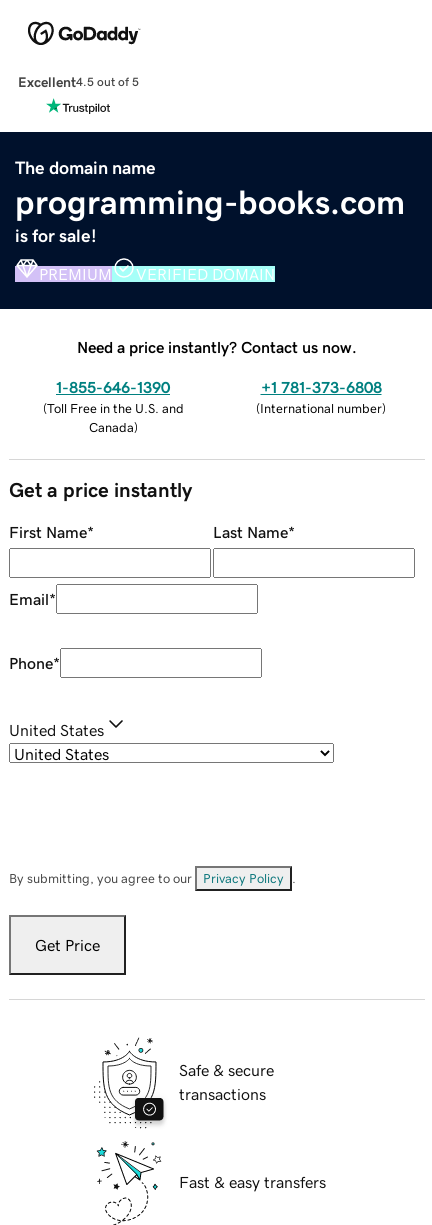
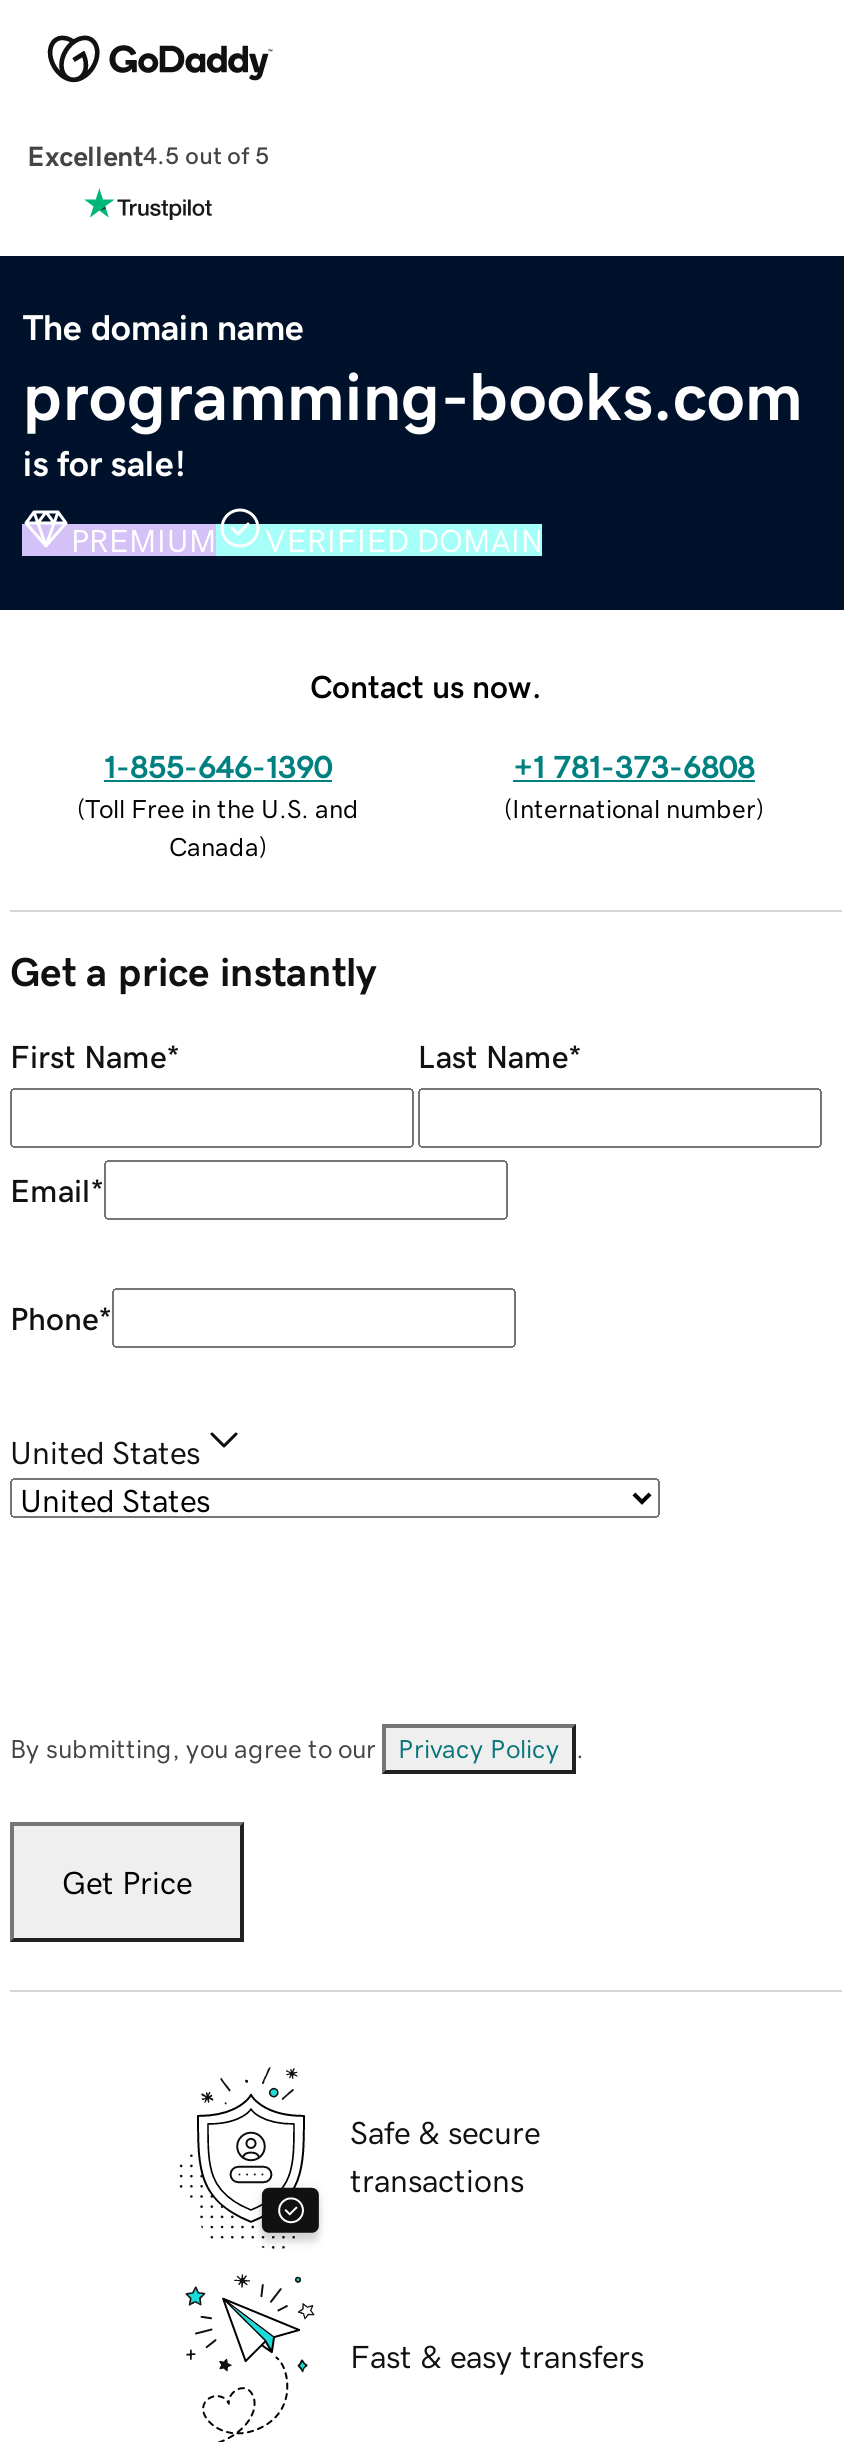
- Need a price instantly? Contact us now.
+ Contact us now.
